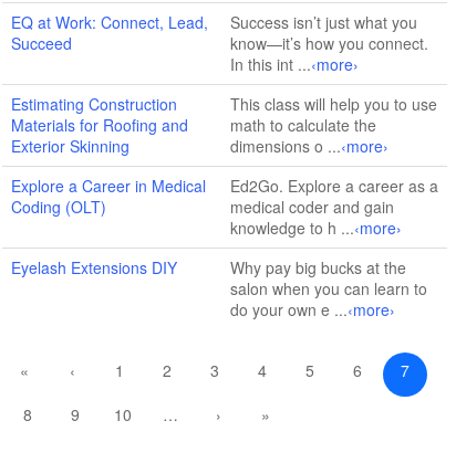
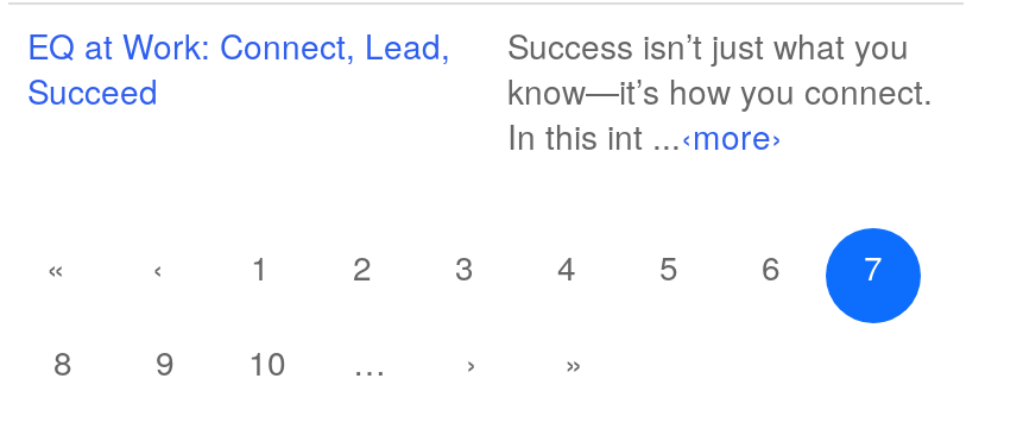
- Estimating Construction
- Materials for Roofing and
- Exterior Skinning

- This class will help you to use
- math to calculate the
- dimensions o ... ‹more›
- Explore a Career in Medical
- Coding (OLT)

- Ed2Go. Explore a career as a
- medical coder and gain
- knowledge to h ... ‹more›
- Eyelash Extensions DIY
- Why pay big bucks at the
- salon when you can learn to
- do your own e ... ‹more›
